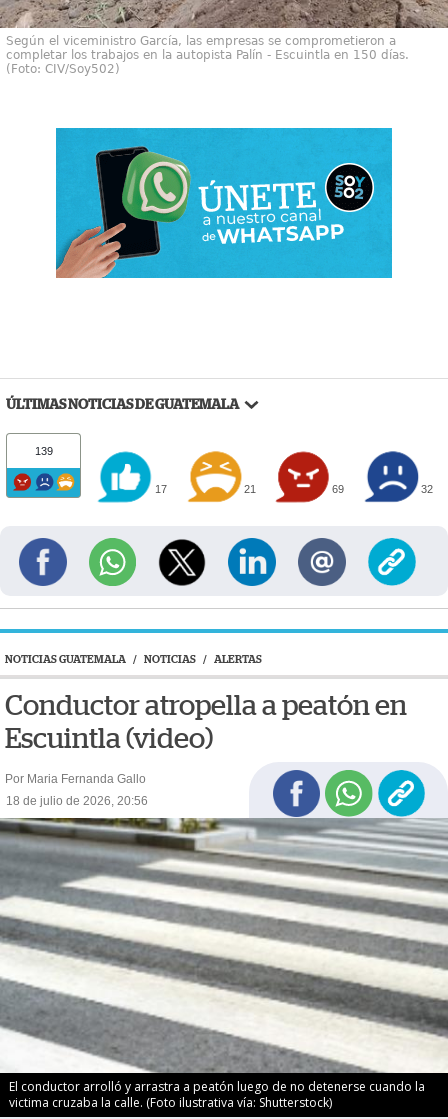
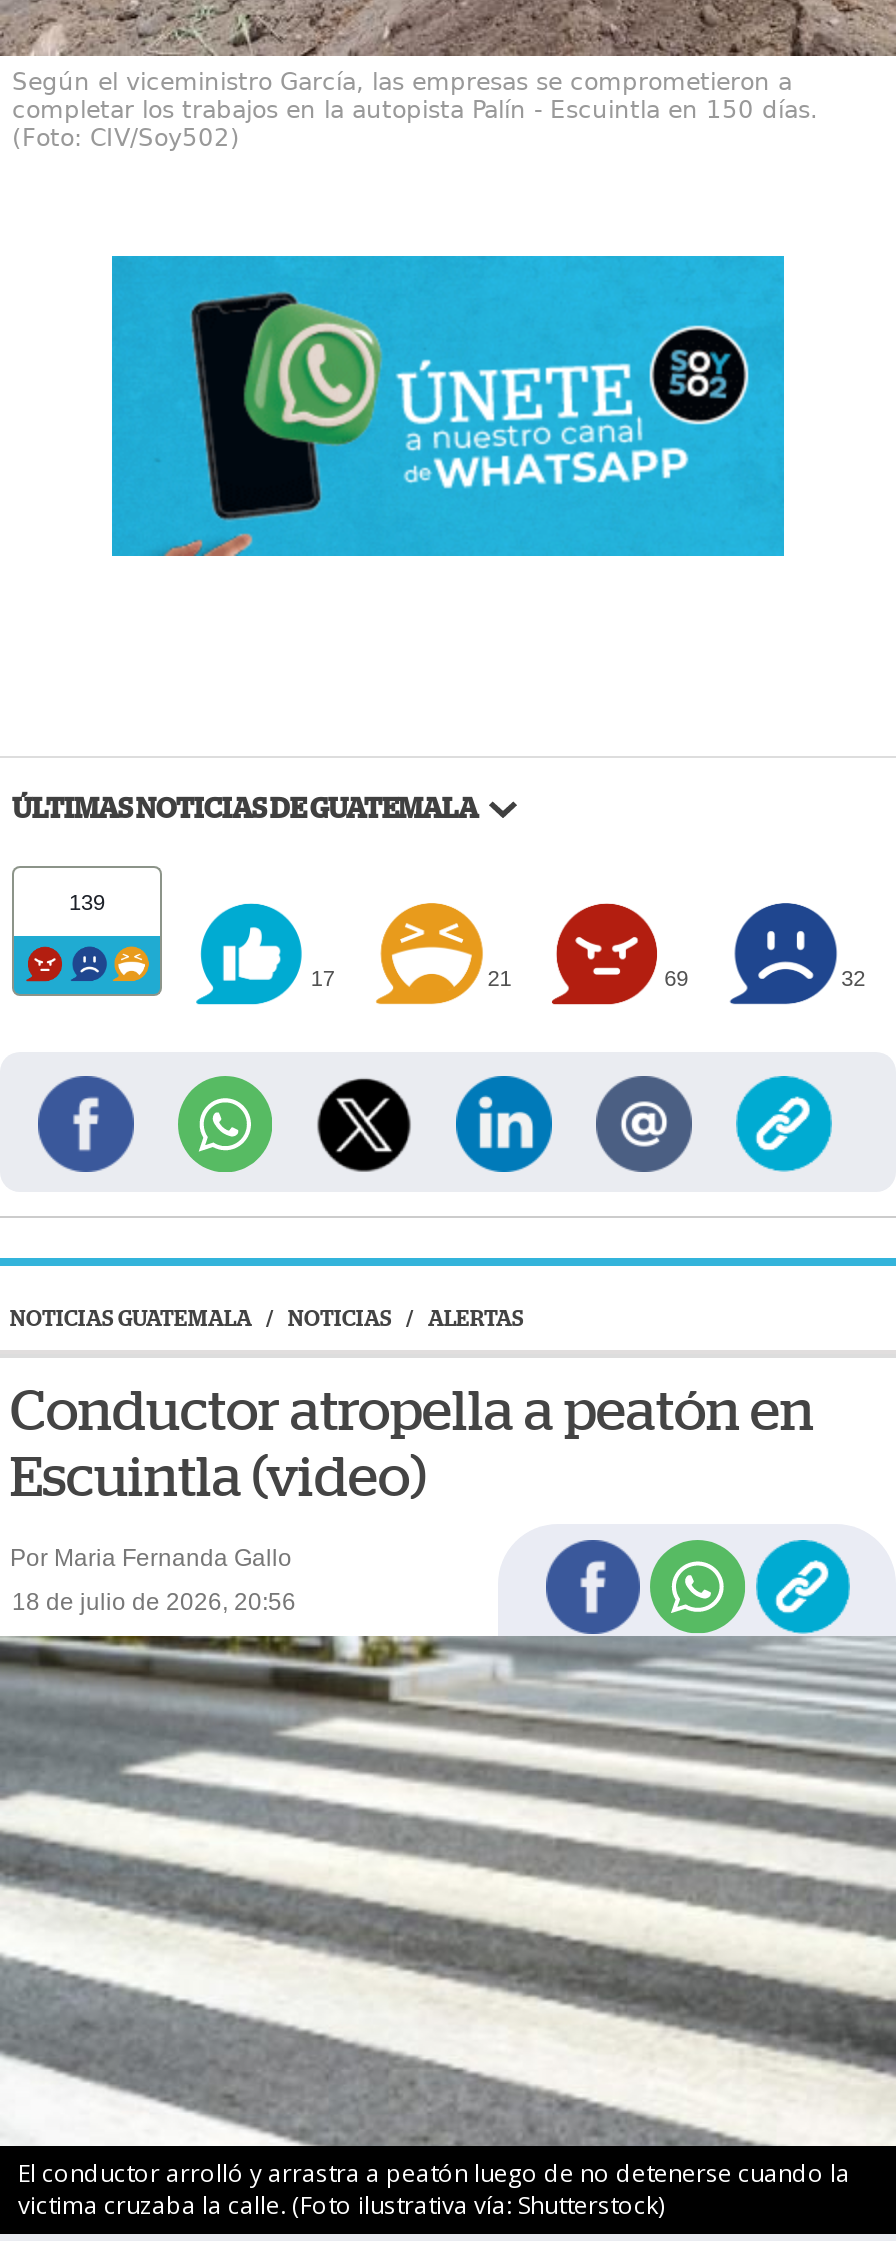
- [image]
+ [image]
